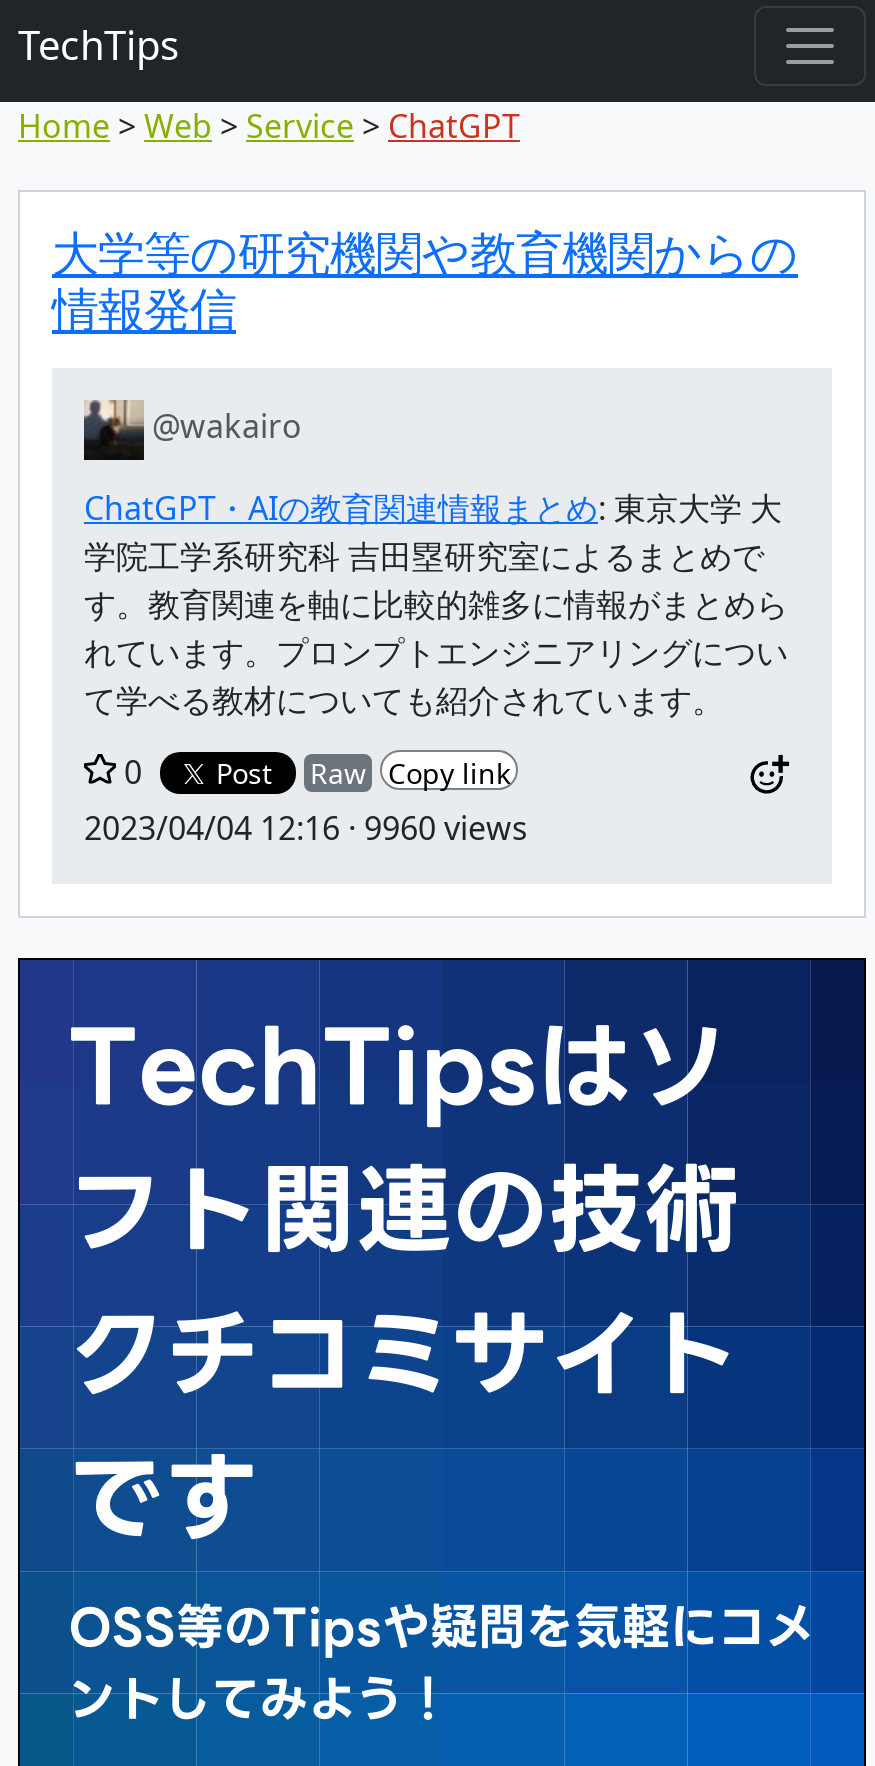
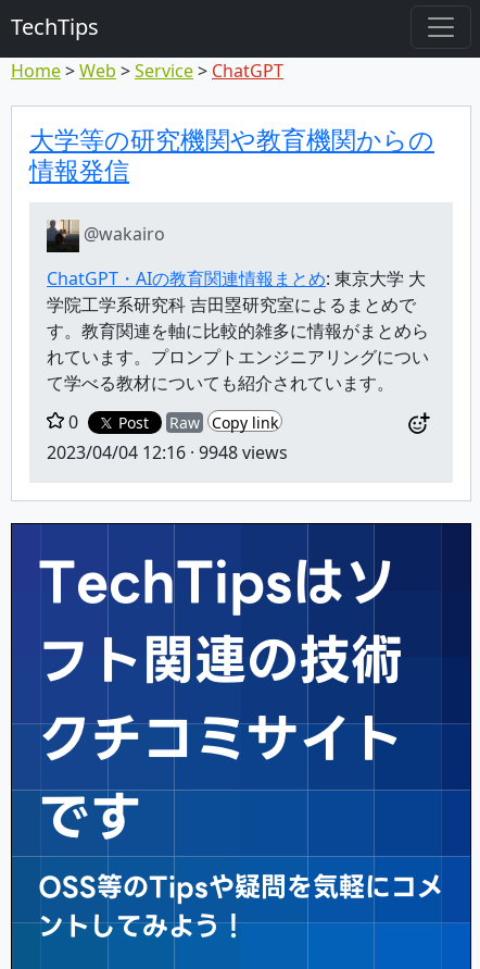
- 2023/04/04 12:16 · 9960 views
+ 2023/04/04 12:16 · 9948 views
